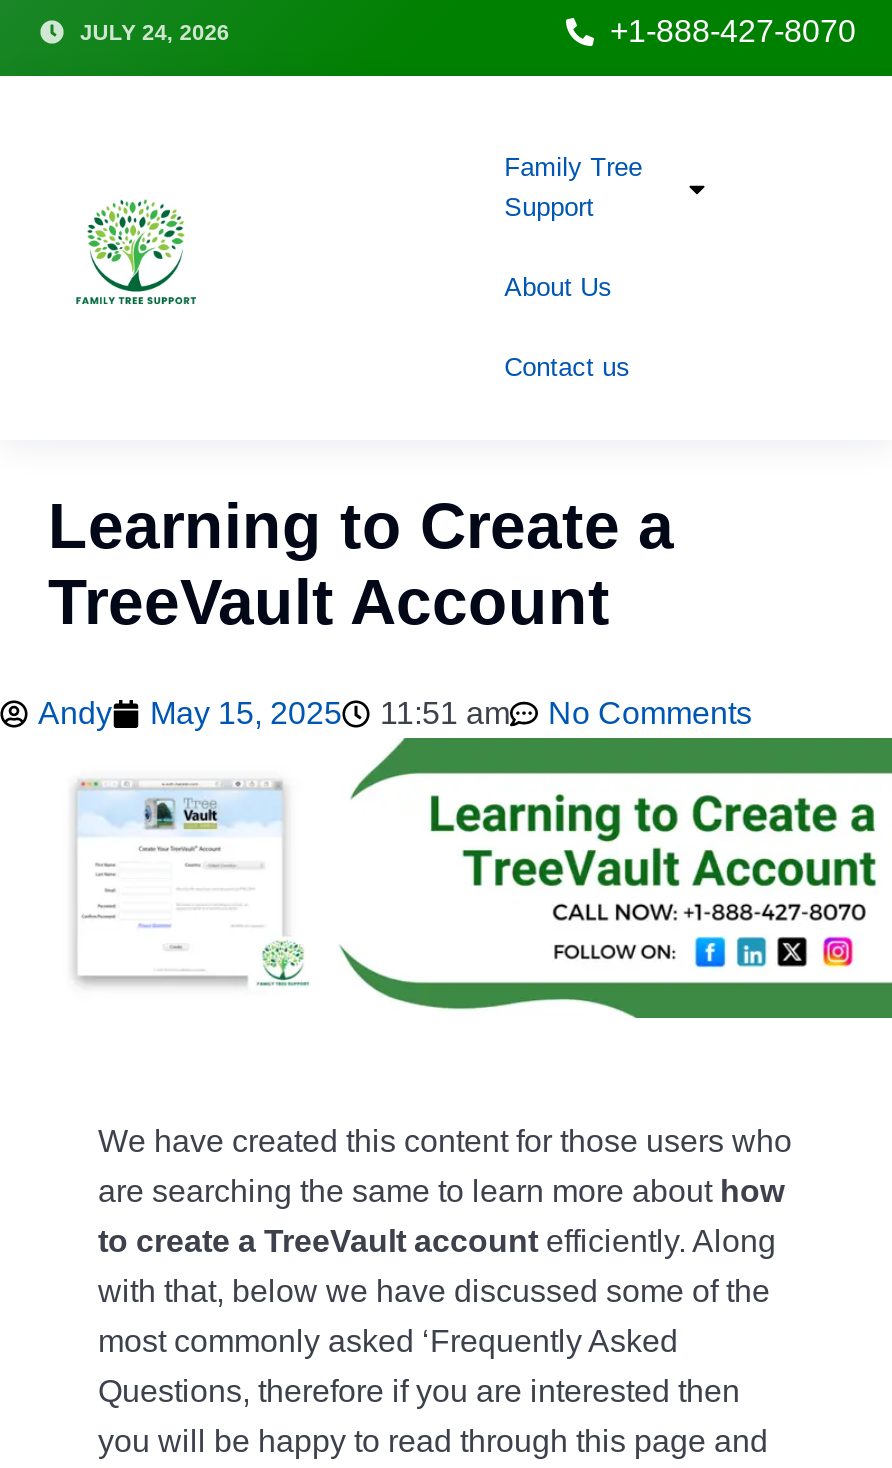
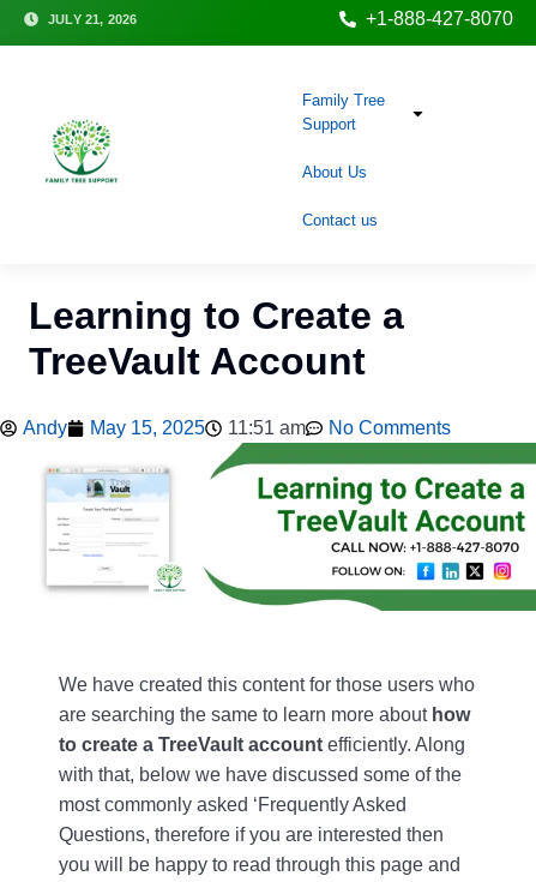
- JULY 24, 2026
+ JULY 21, 2026
